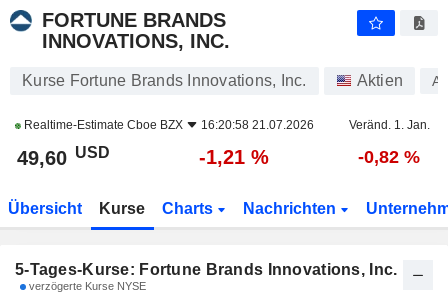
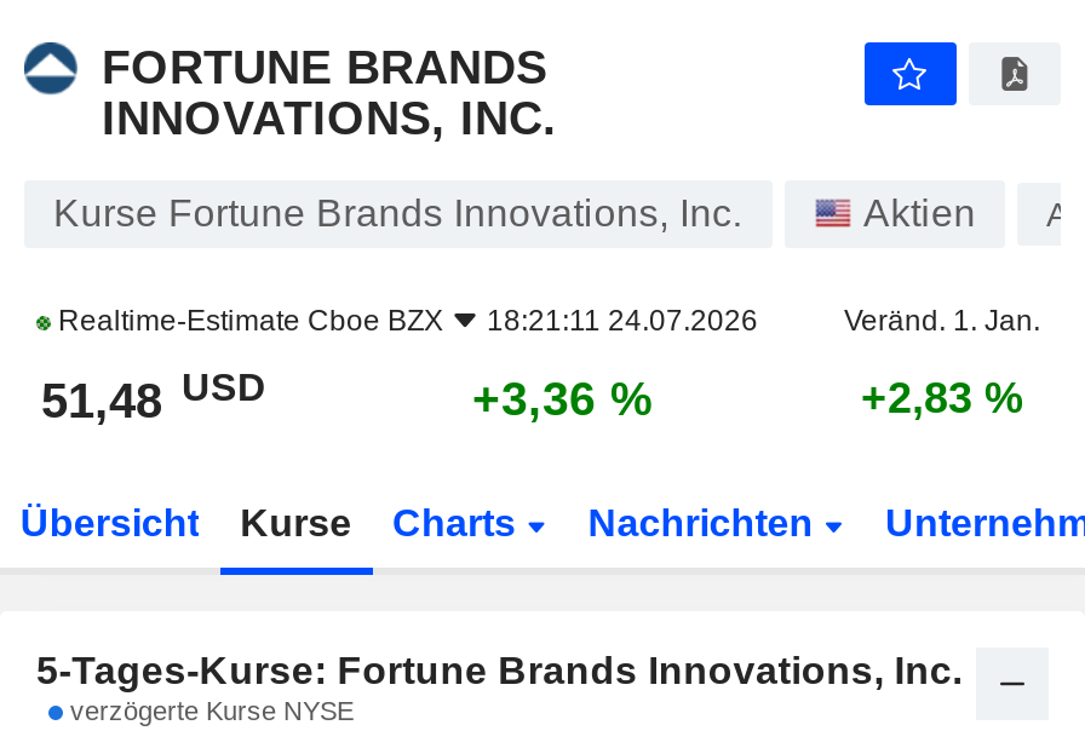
- Realtime-Estimate Cboe BZX 16:20:58 21.07.2026
+ Realtime-Estimate Cboe BZX 18:21:11 24.07.2026

- 49,60 USD
+ 51,48 USD

- -1,21 %
+ +3,36 %

- -0,82 %
+ +2,83 %
